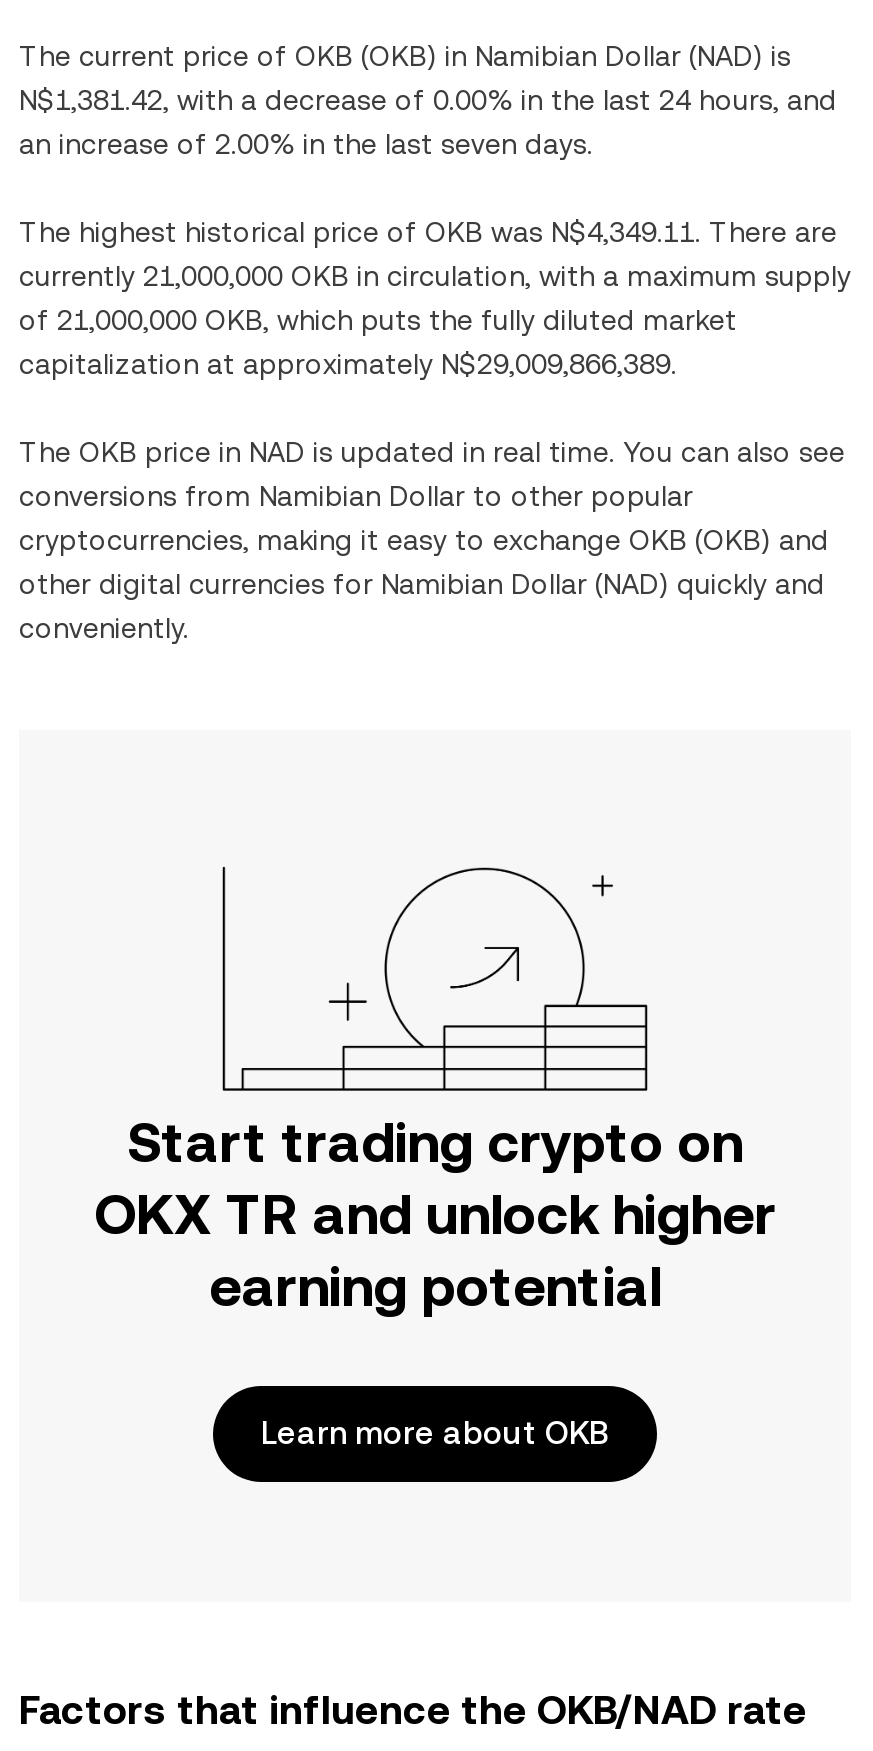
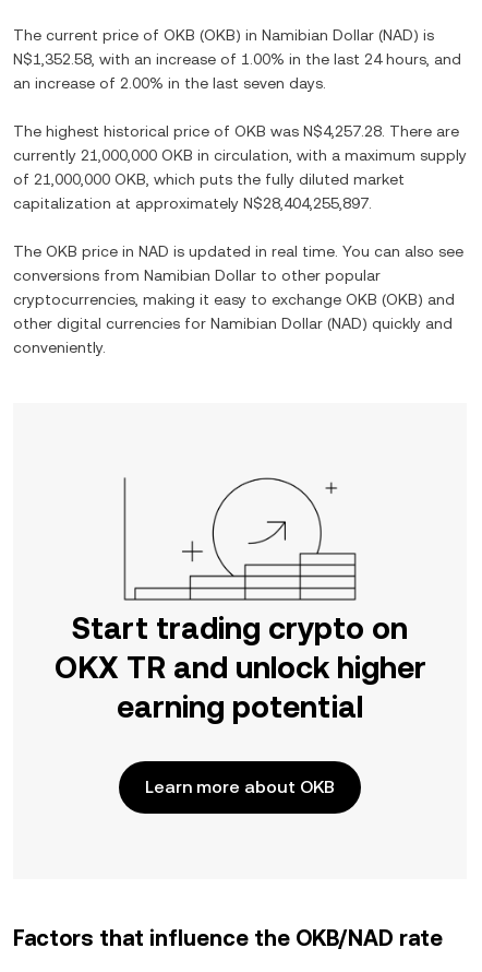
- N$1,381.42, with a decrease of 0.00% in the last 24 hours, and
+ N$1,352.58, with an increase of 1.00% in the last 24 hours, and

- The highest historical price of OKB was N$4,349.11. There are
+ The highest historical price of OKB was N$4,257.28. There are

- capitalization at approximately N$29,009,866,389.
+ capitalization at approximately N$28,404,255,897.
